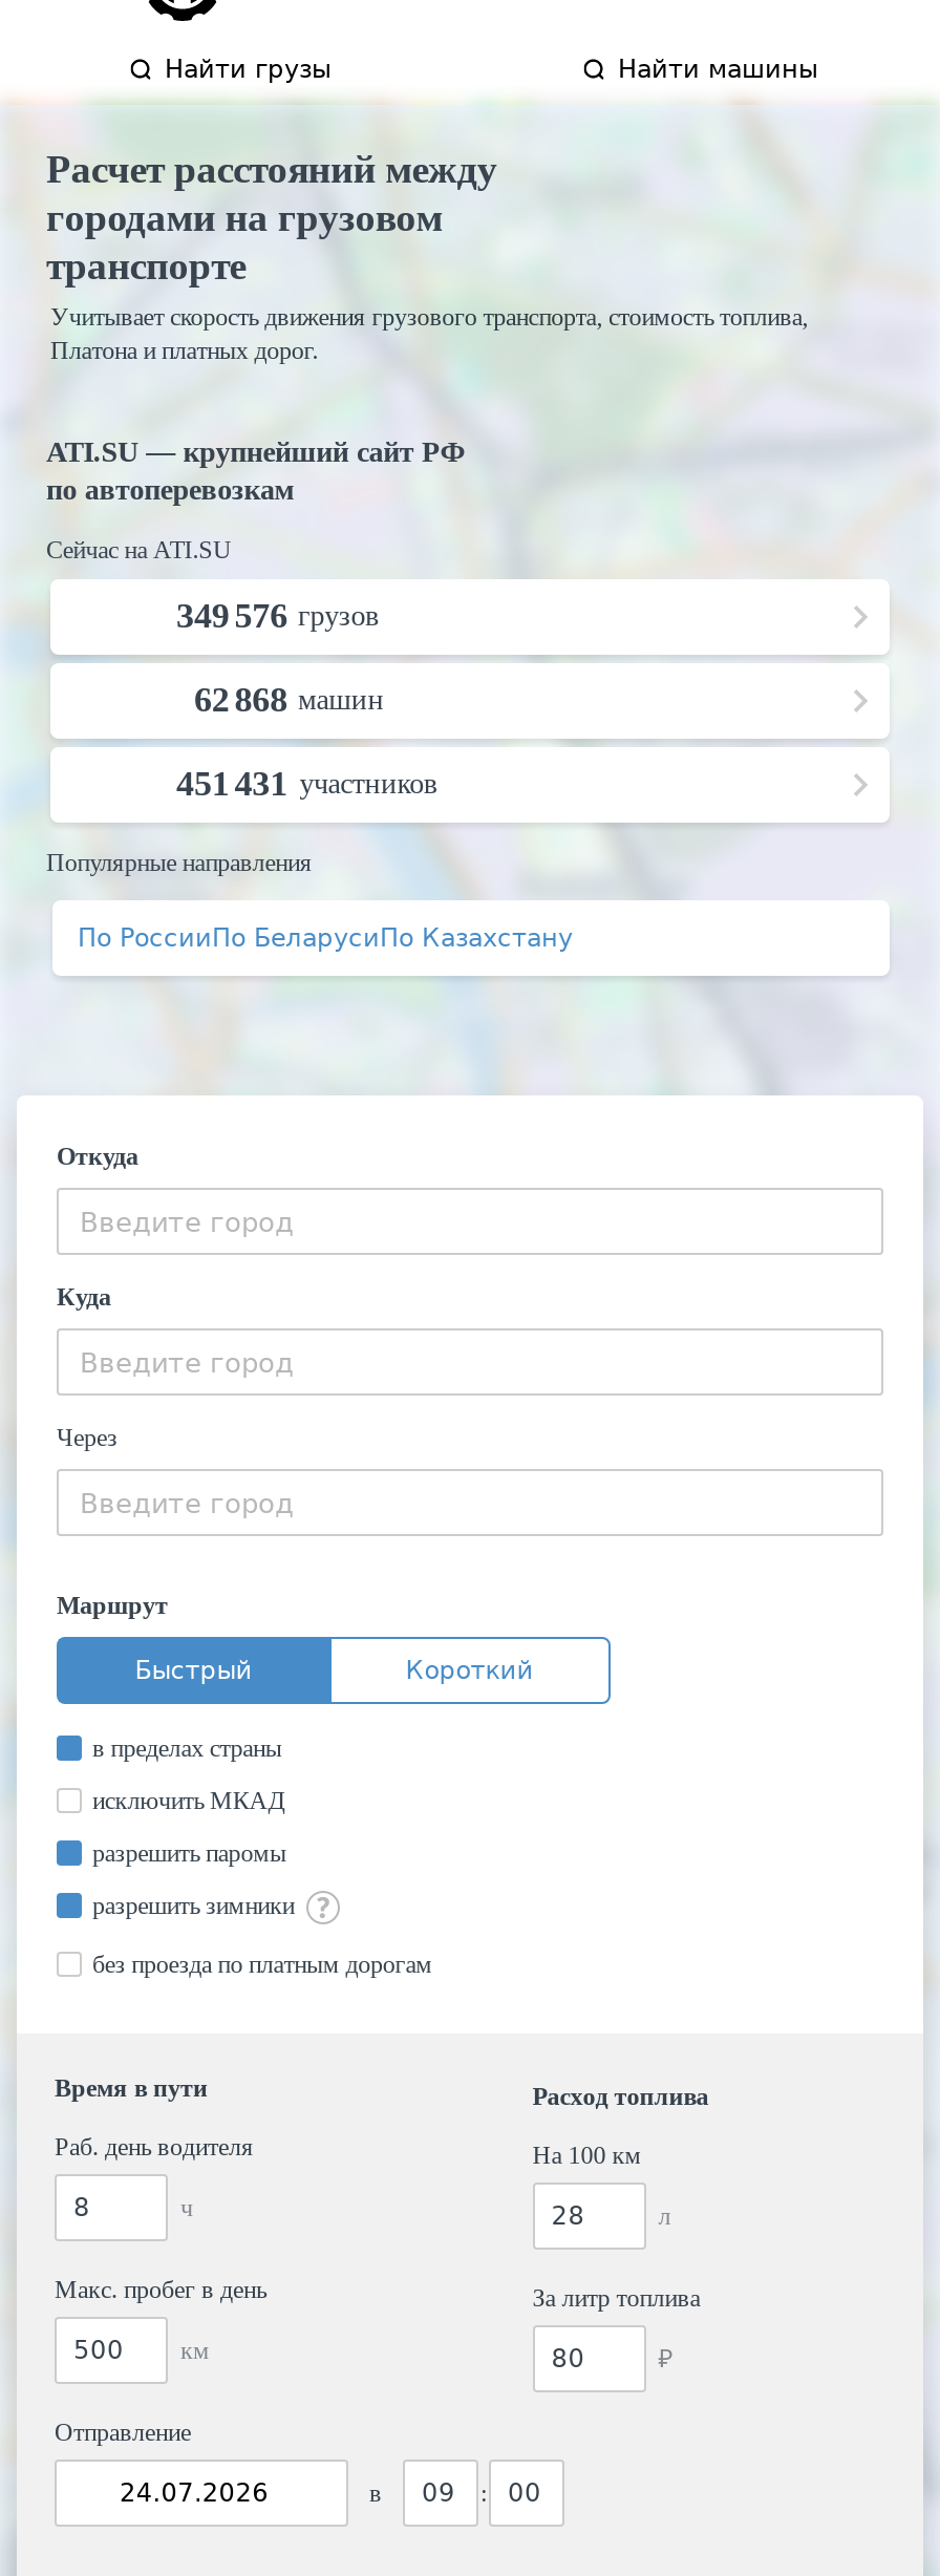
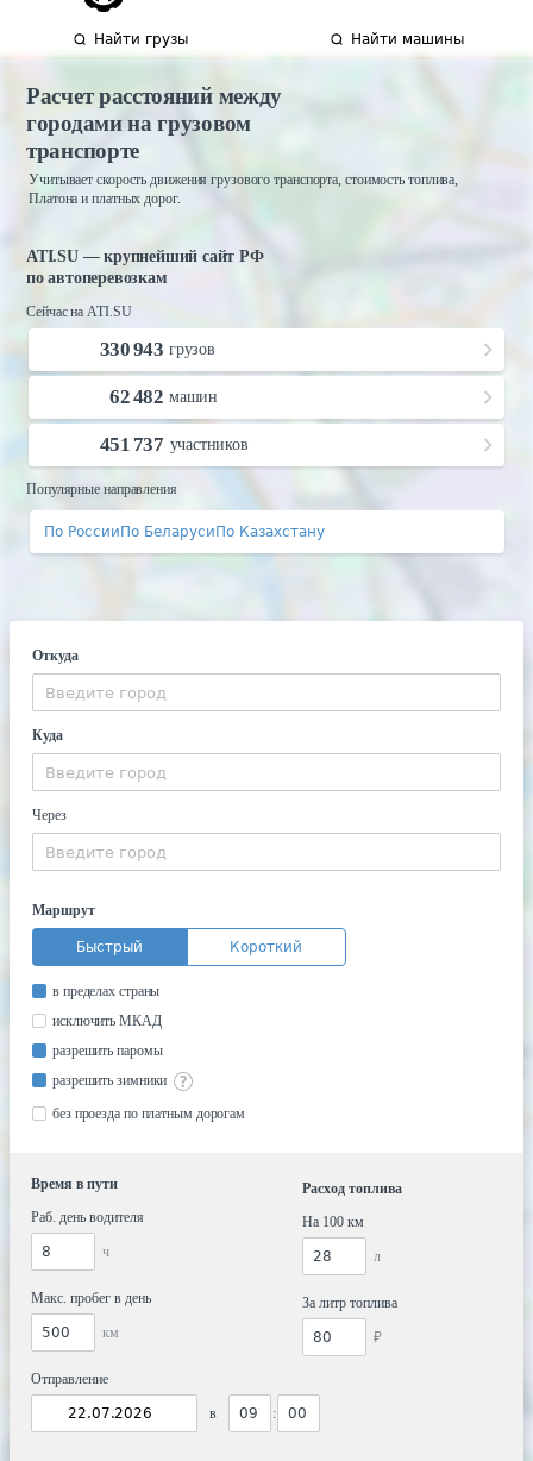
- 349 576 грузов
+ 330 943 грузов

- 62 868 машин
+ 62 482 машин

- 451 431 участников
+ 451 737 участников
